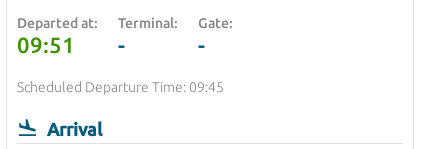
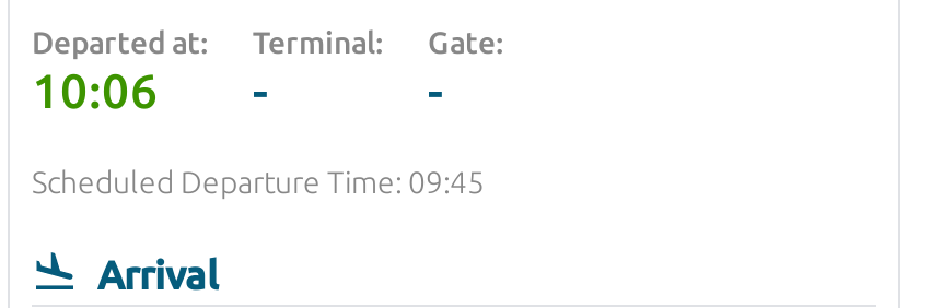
- 09:51
+ 10:06
